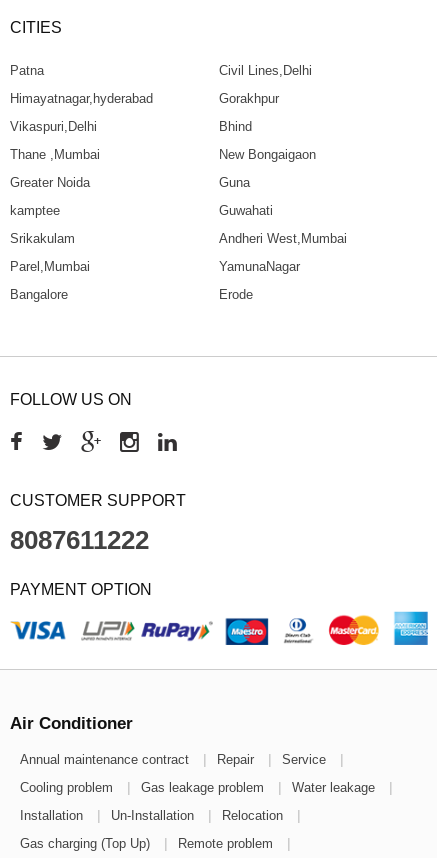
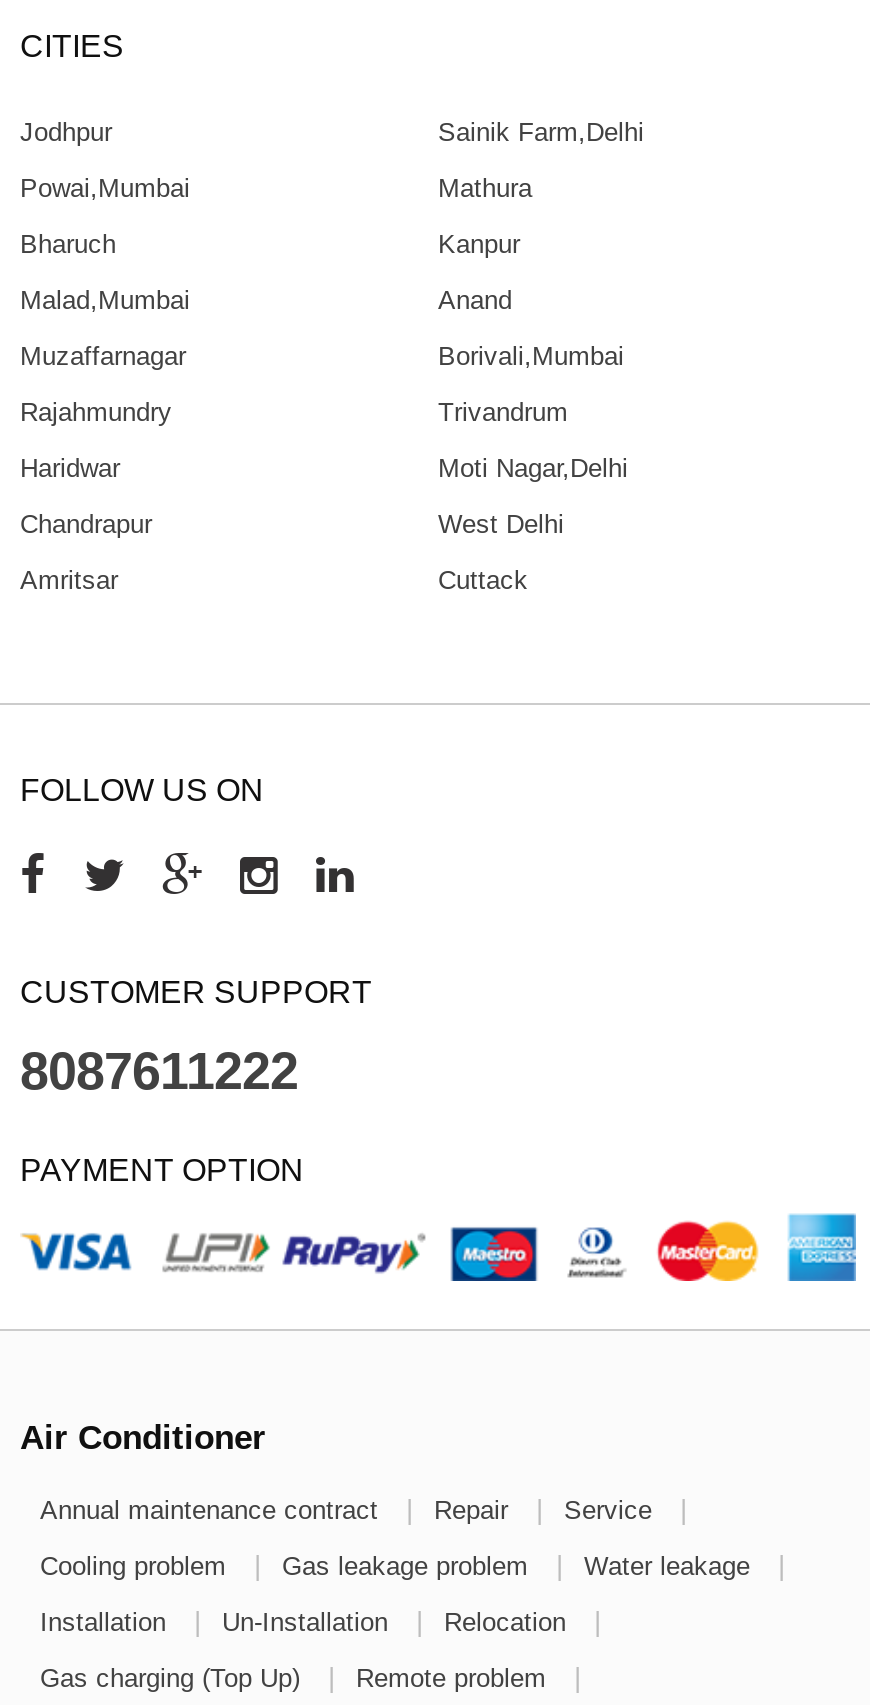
- Patna
- Civil Lines,Delhi
+ Jodhpur
+ Sainik Farm,Delhi

- Himayatnagar,hyderabad
- Gorakhpur
+ Powai,Mumbai
+ Mathura

- Vikaspuri,Delhi
- Bhind
+ Bharuch
+ Kanpur

- Thane ,Mumbai
- New Bongaigaon
+ Malad,Mumbai
+ Anand

- Greater Noida
- Guna
+ Muzaffarnagar
+ Borivali,Mumbai

- kamptee
- Guwahati
+ Rajahmundry
+ Trivandrum

- Srikakulam
- Andheri West,Mumbai
+ Haridwar
+ Moti Nagar,Delhi

- Parel,Mumbai
- YamunaNagar
+ Chandrapur
+ West Delhi

- Bangalore
- Erode
+ Amritsar
+ Cuttack
